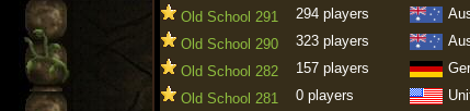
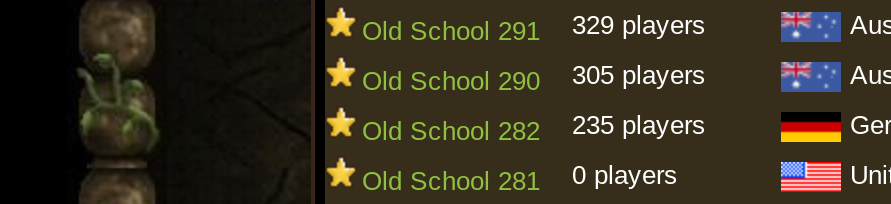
- Old School 291 294 players
+ Old School 291 329 players

- Old School 290 323 players
+ Old School 290 305 players

- Old School 282 157 players
+ Old School 282 235 players
